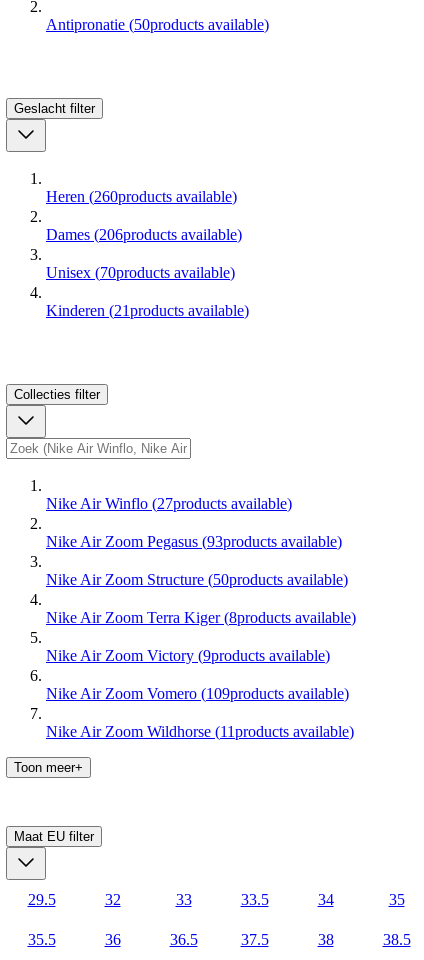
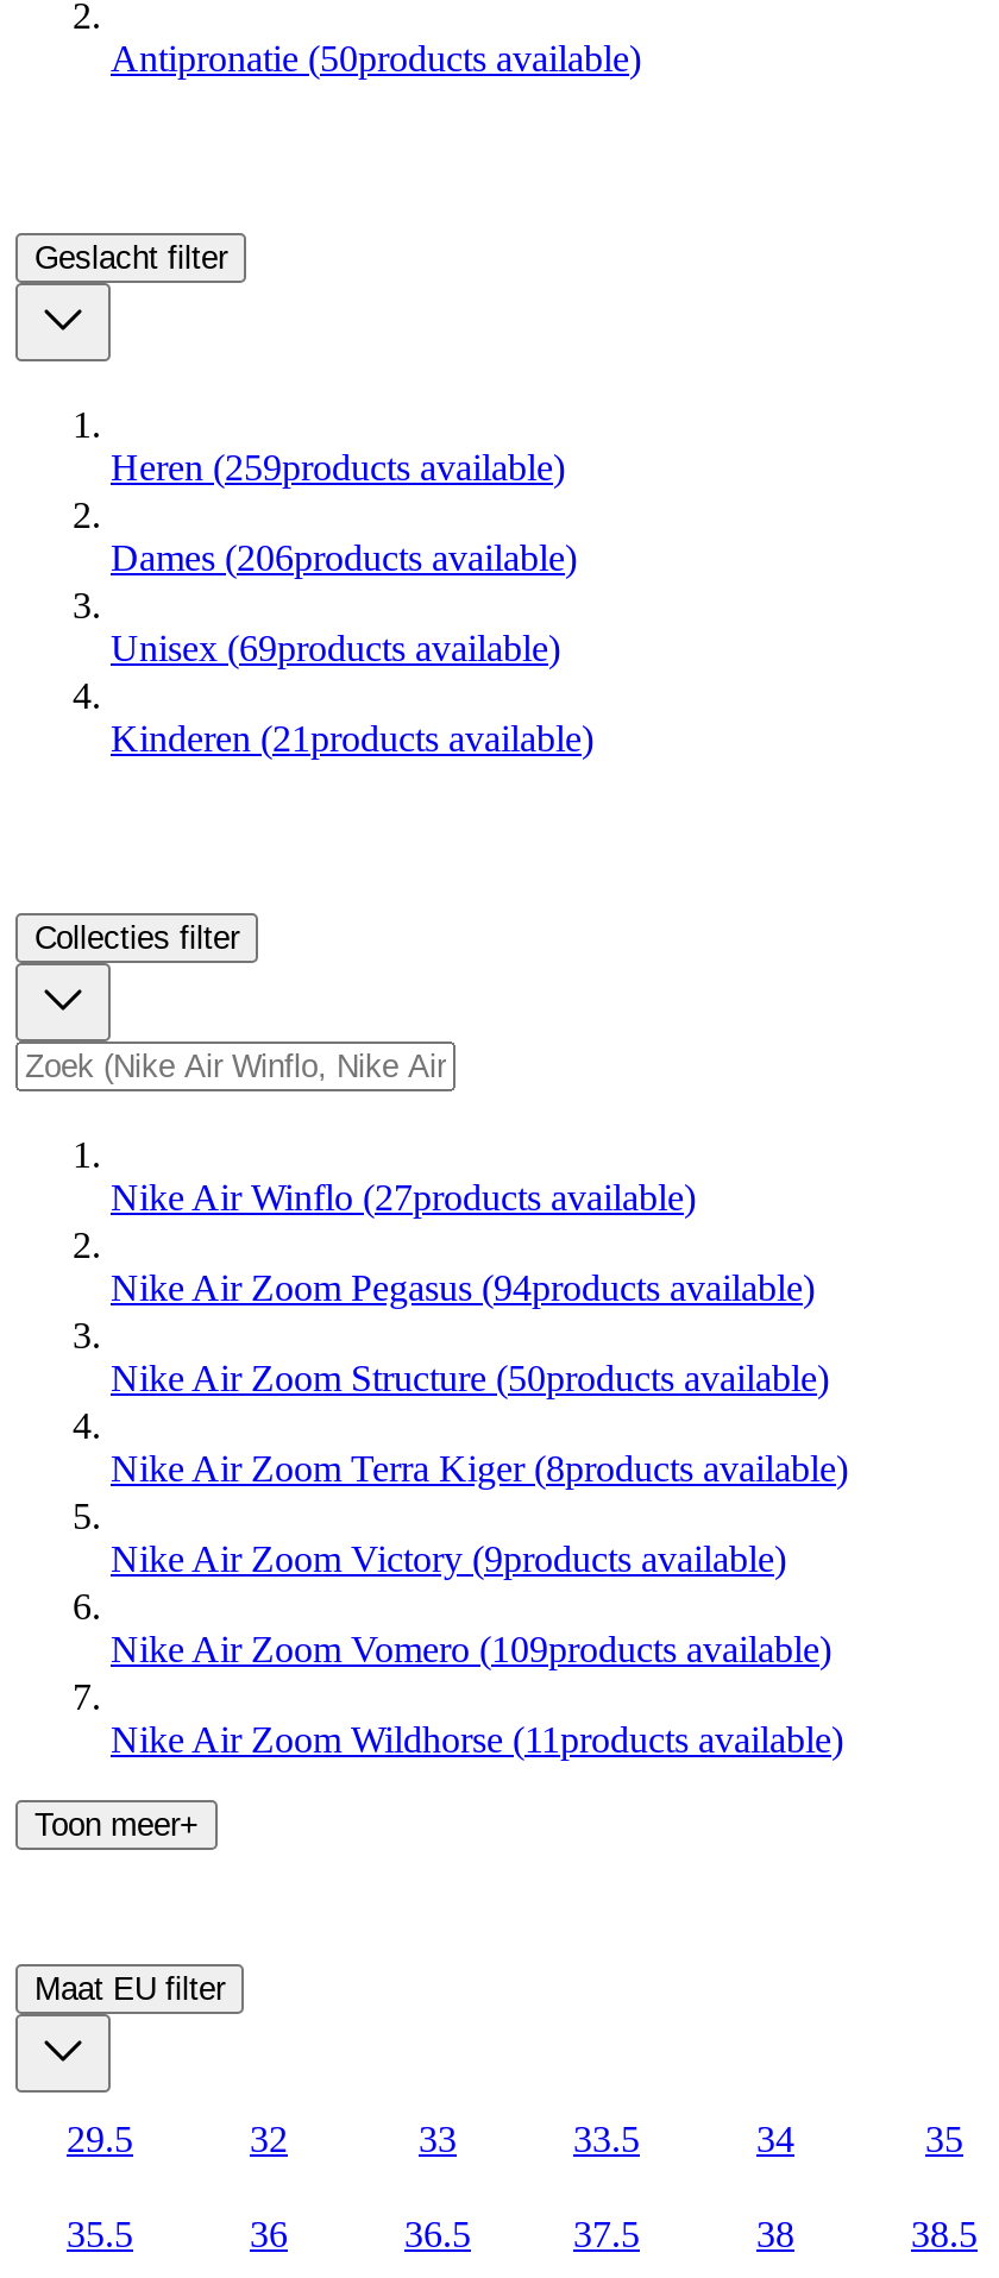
- Heren (260products available)
+ Heren (259products available)

- Unisex (70products available)
+ Unisex (69products available)

- Nike Air Zoom Pegasus (93products available)
+ Nike Air Zoom Pegasus (94products available)
